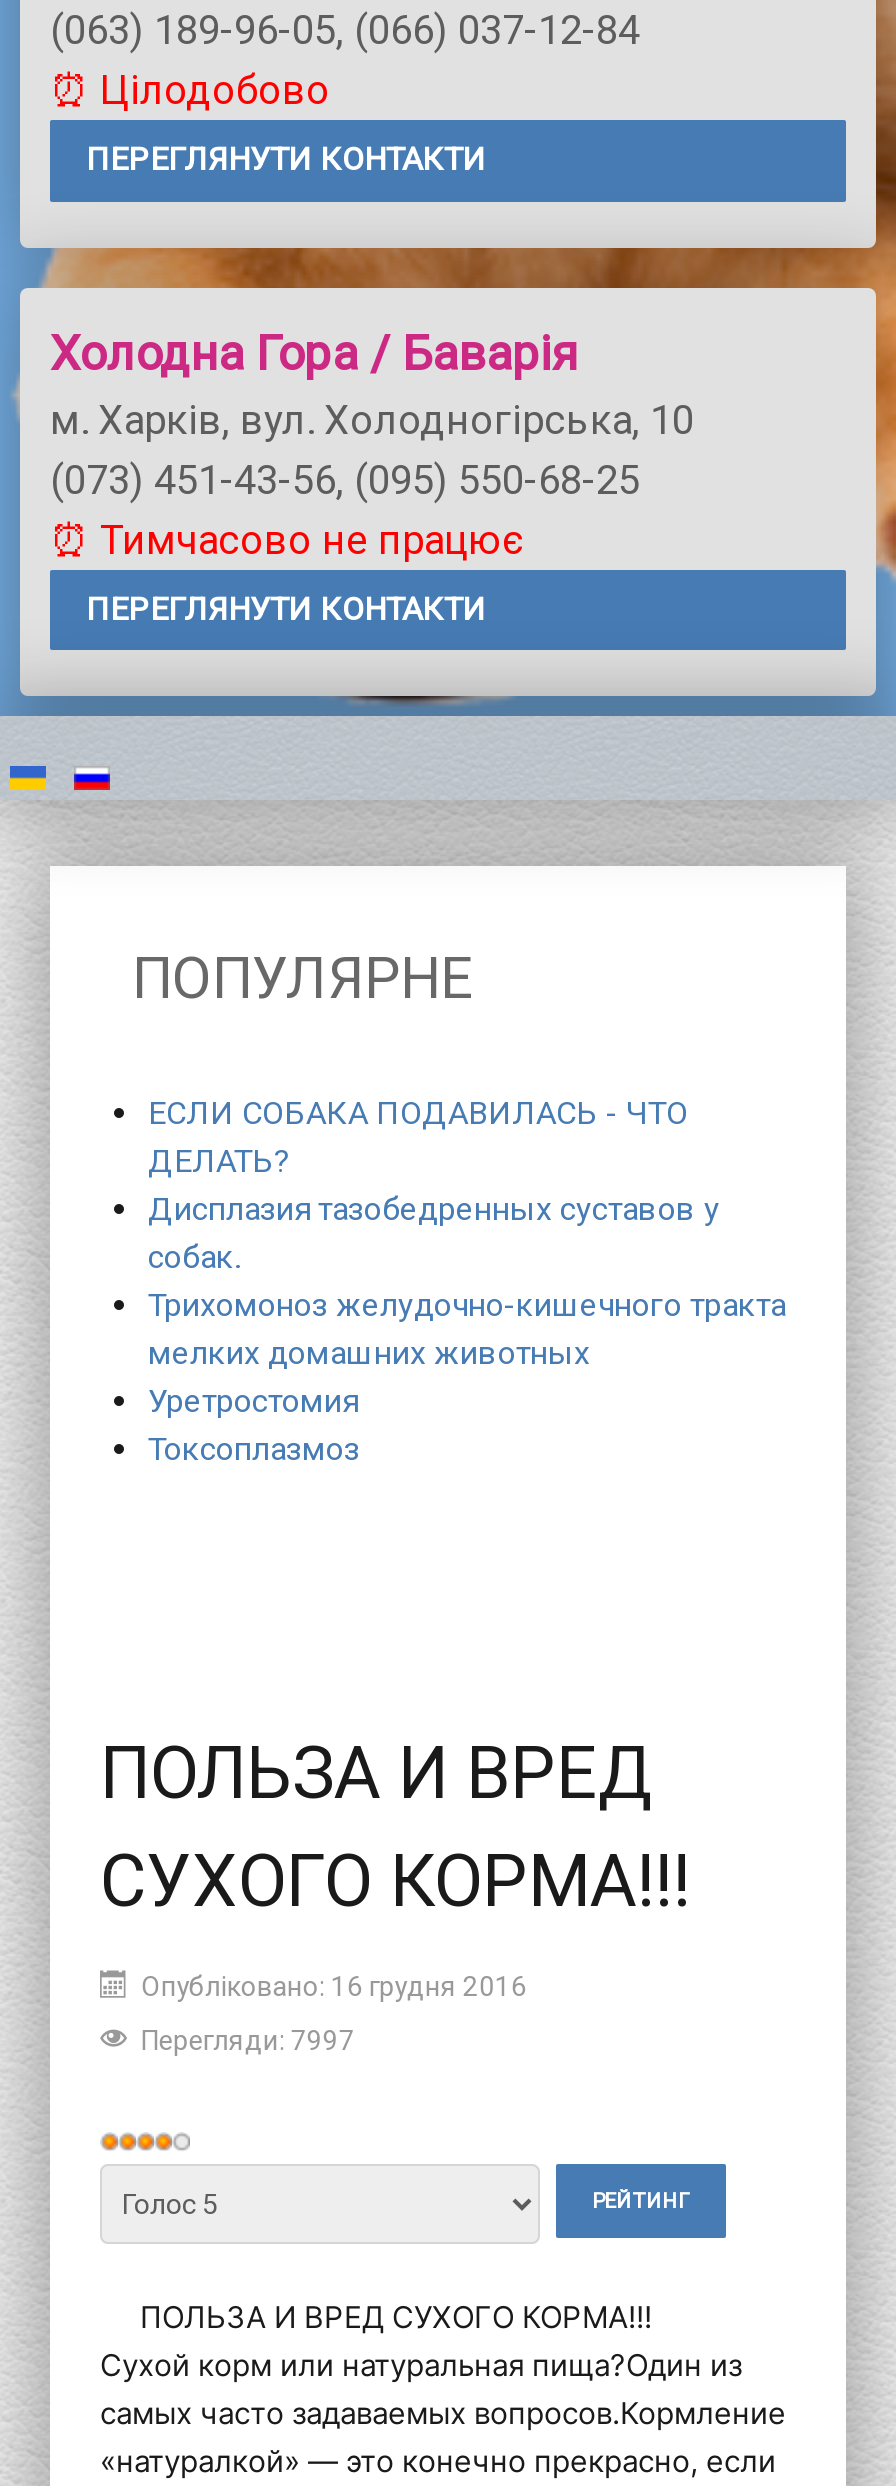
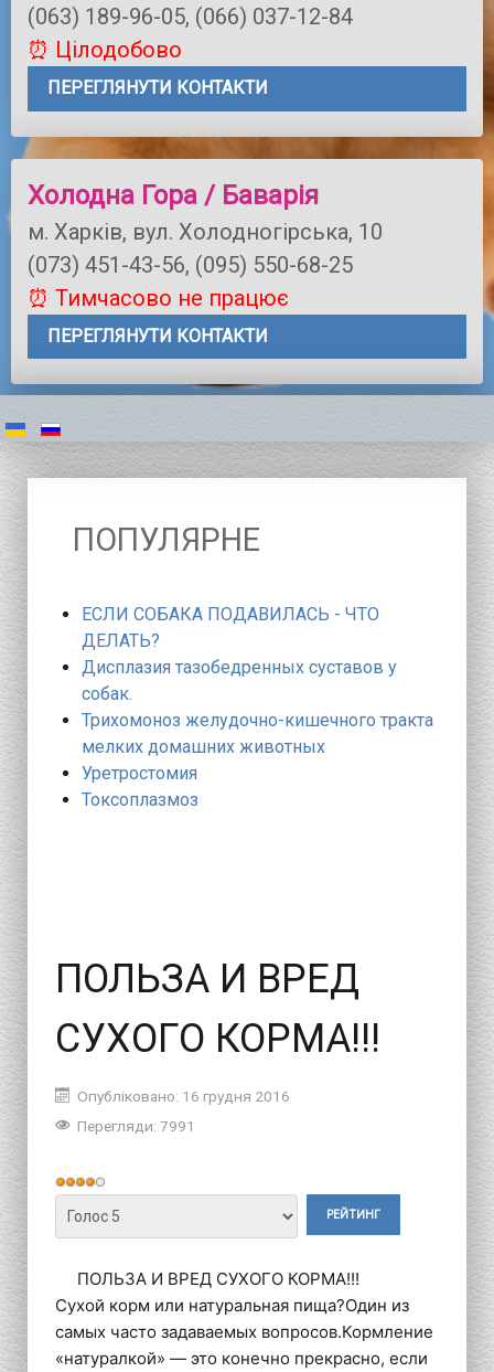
- Перегляди: 7997
+ Перегляди: 7991
